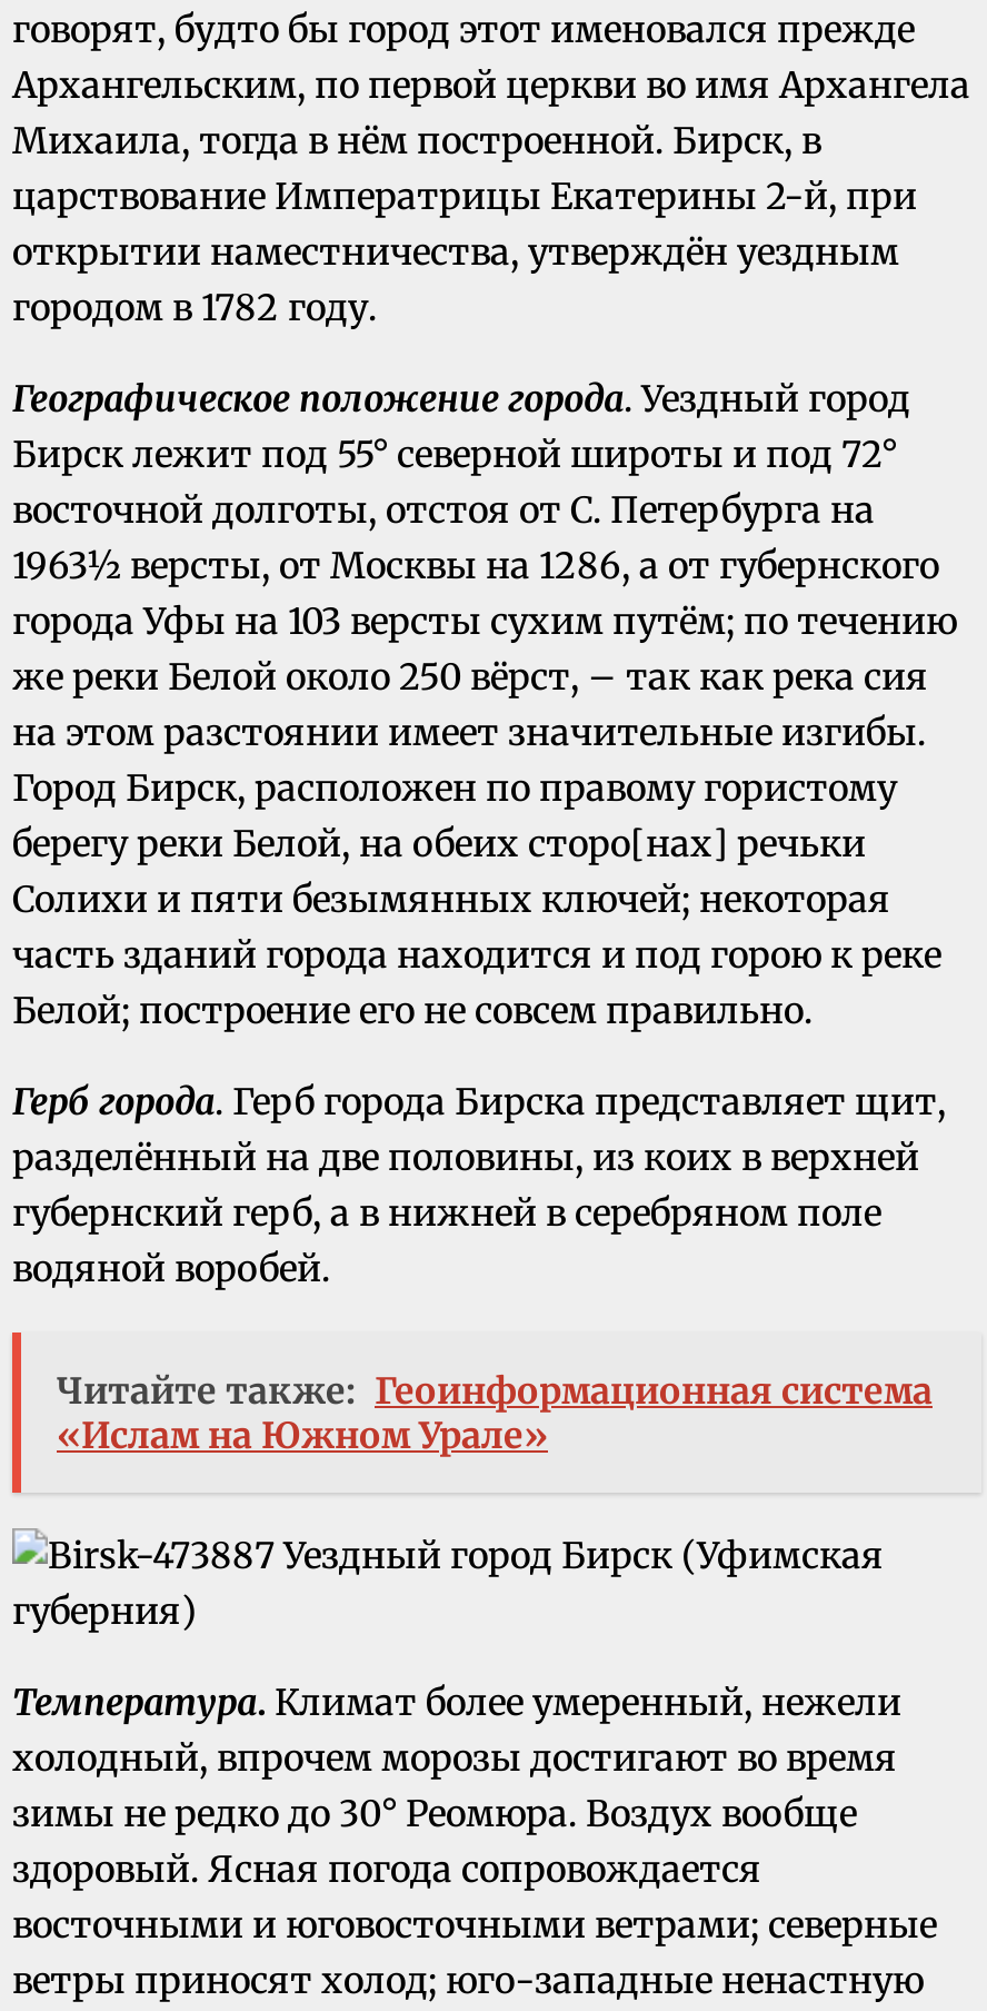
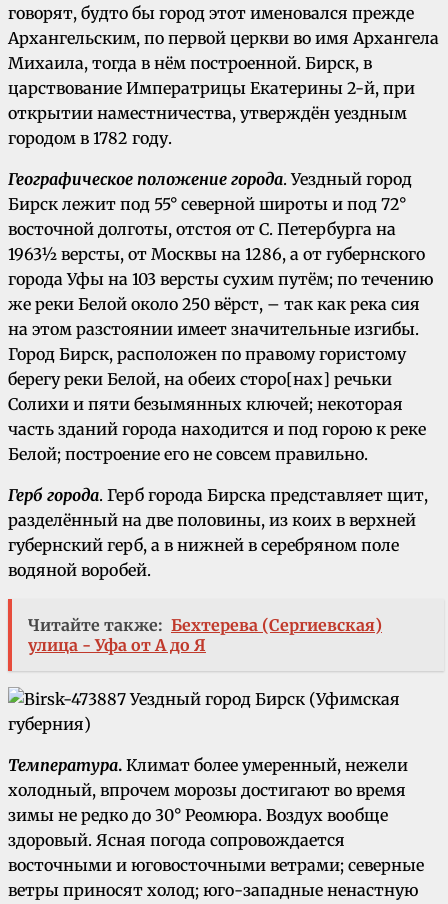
- Читайте также: Геоинформационная система
- «Ислам на Южном Урале»
+ Читайте также: Бехтерева (Сергиевская)
+ улица - Уфа от А до Я
